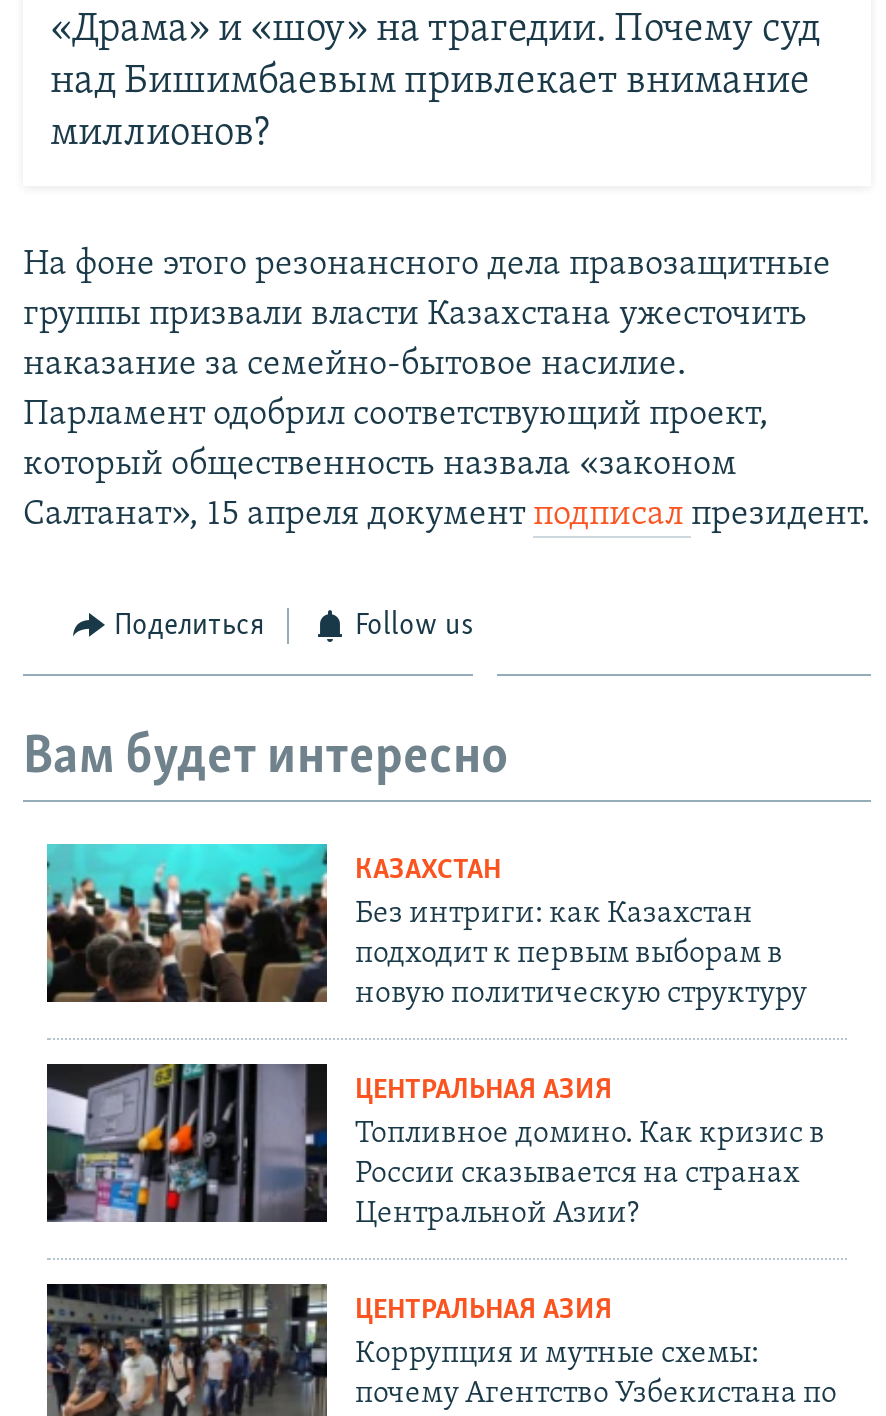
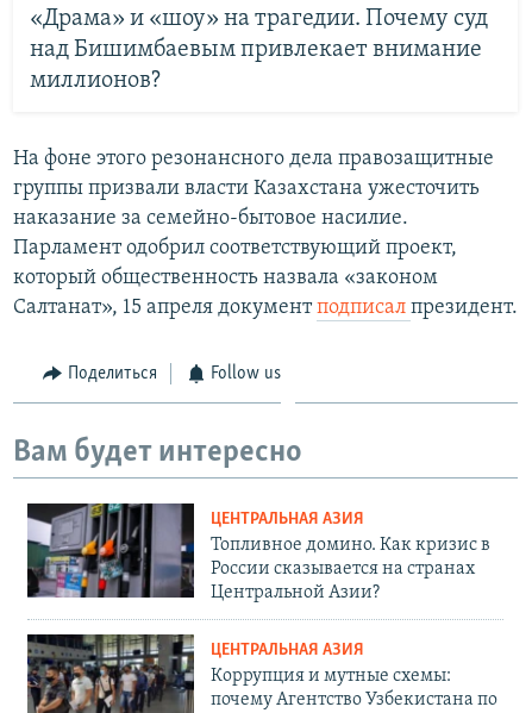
- [image]
- КАЗАХСТАН
- Без интриги: как Казахстан
- подходит к первым выборам в
- новую политическую структуру
